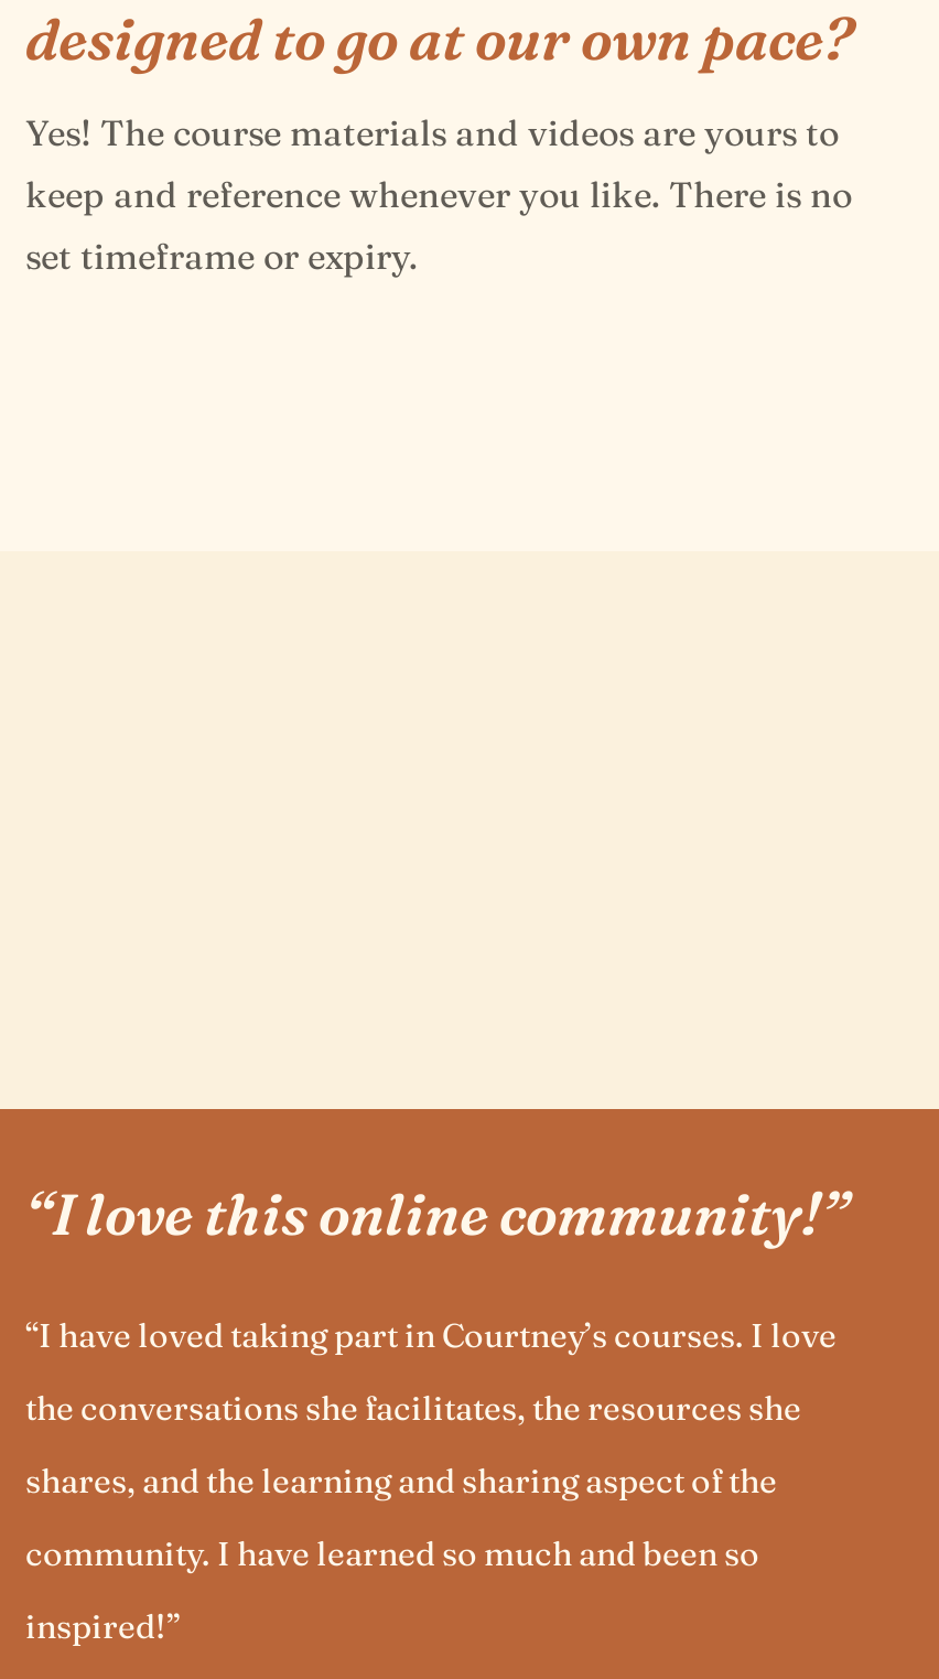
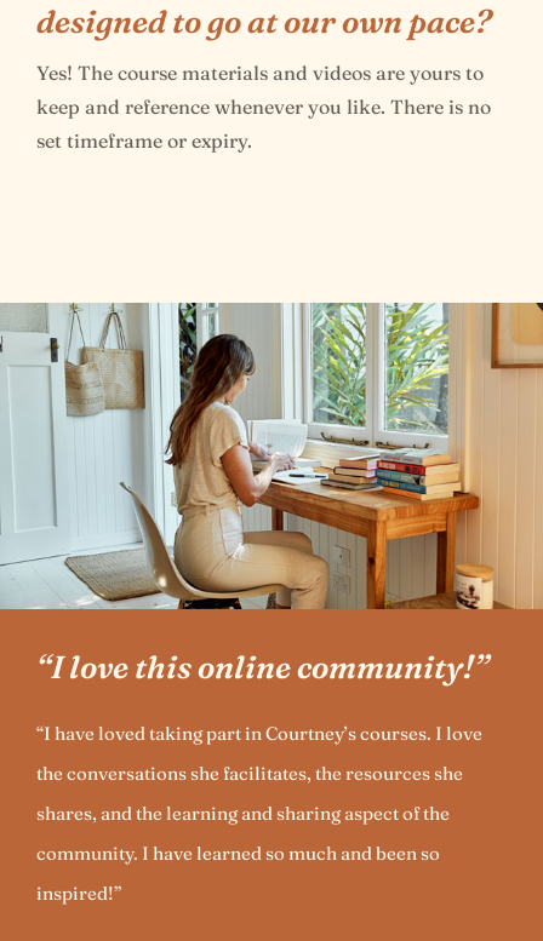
+ [image]
